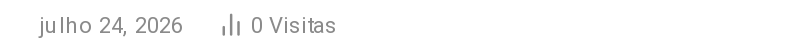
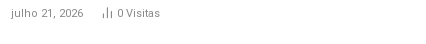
- julho 24, 2026
+ julho 21, 2026
